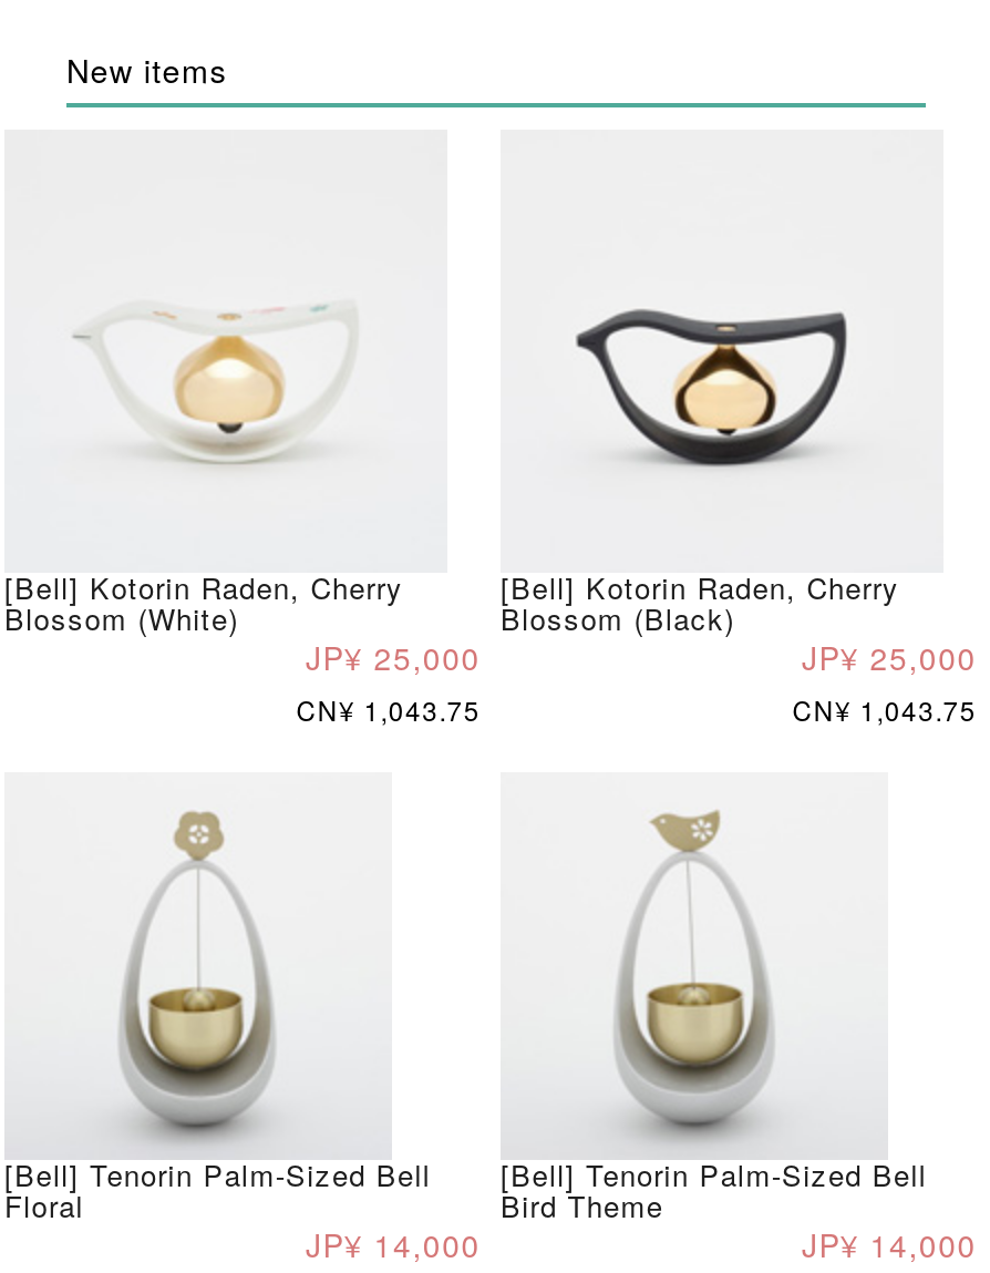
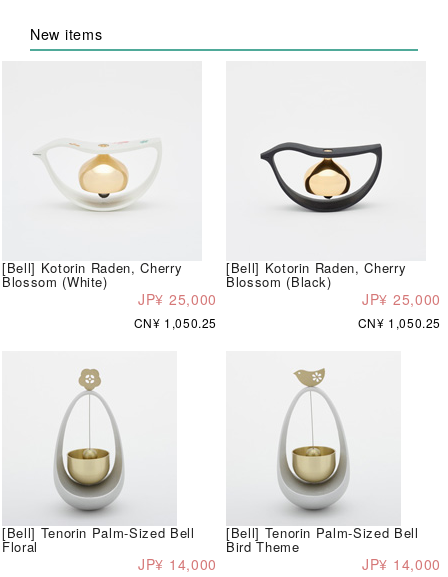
- CN¥ 1,043.75
+ CN¥ 1,050.25

- CN¥ 1,043.75
+ CN¥ 1,050.25
